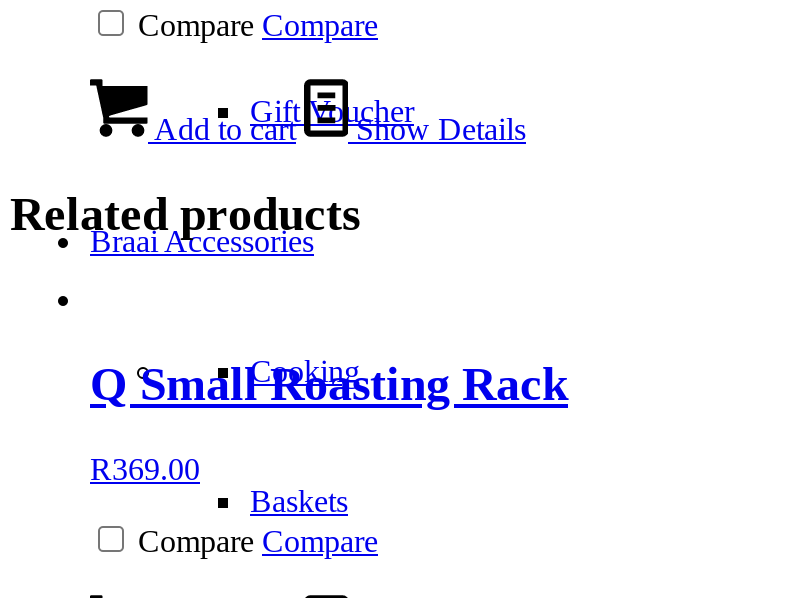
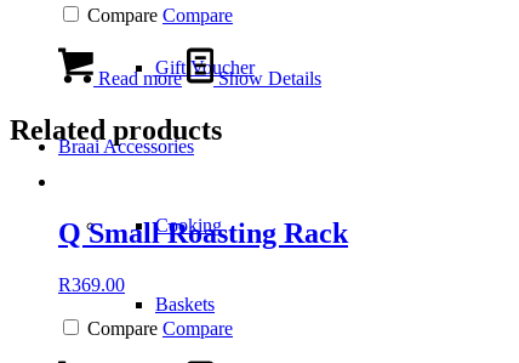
- Add to cart
+ Read more
